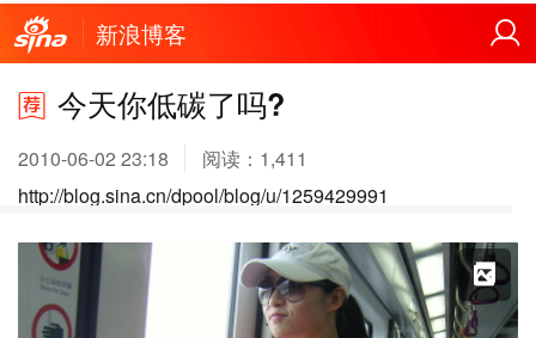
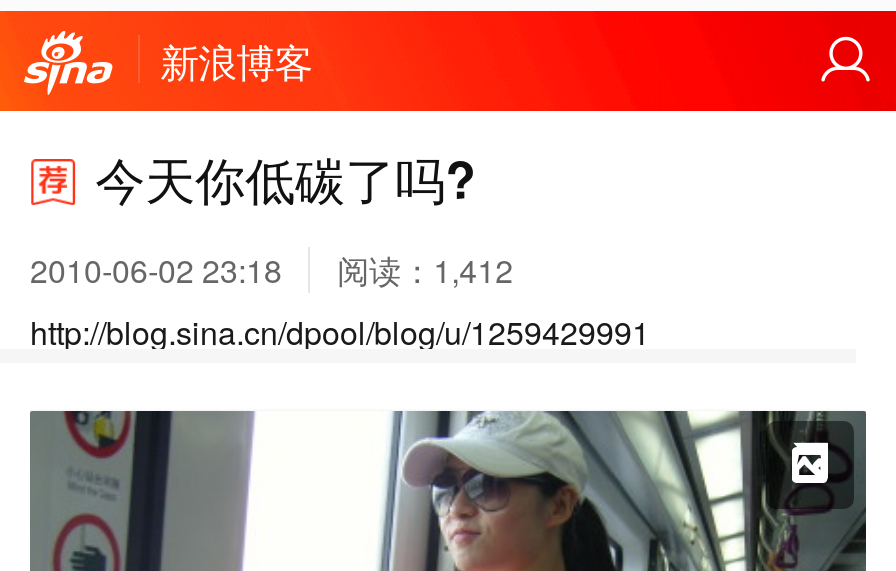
- 2010-06-02 23:18 阅读：1,411
+ 2010-06-02 23:18 阅读：1,412
